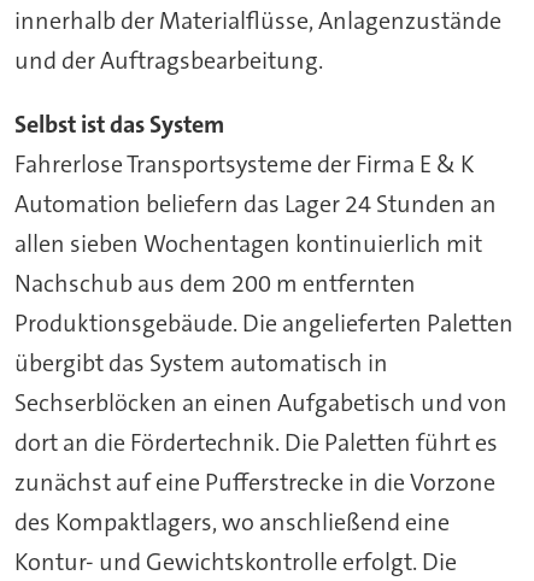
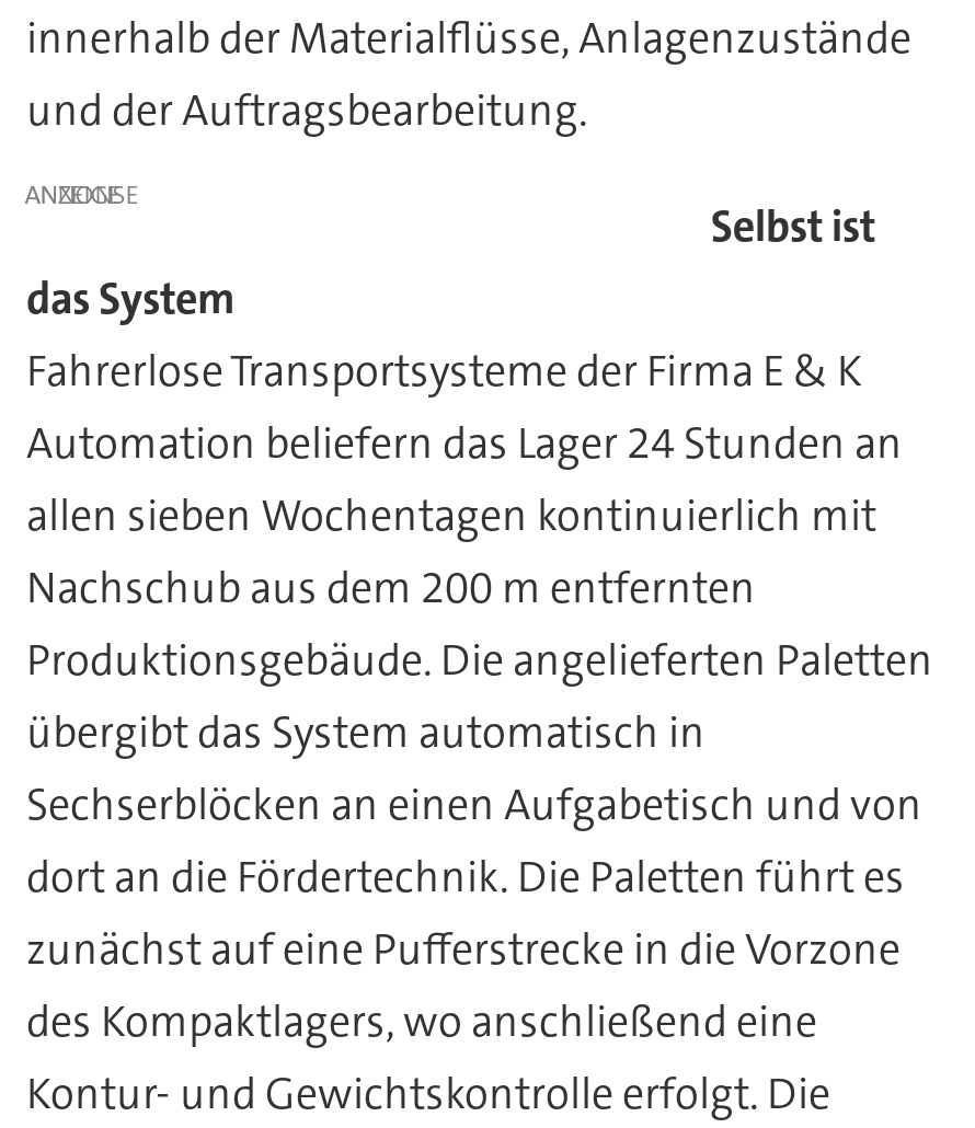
- Selbst ist das System
+ ANZEIGE
+ Selbst ist
+ das System
